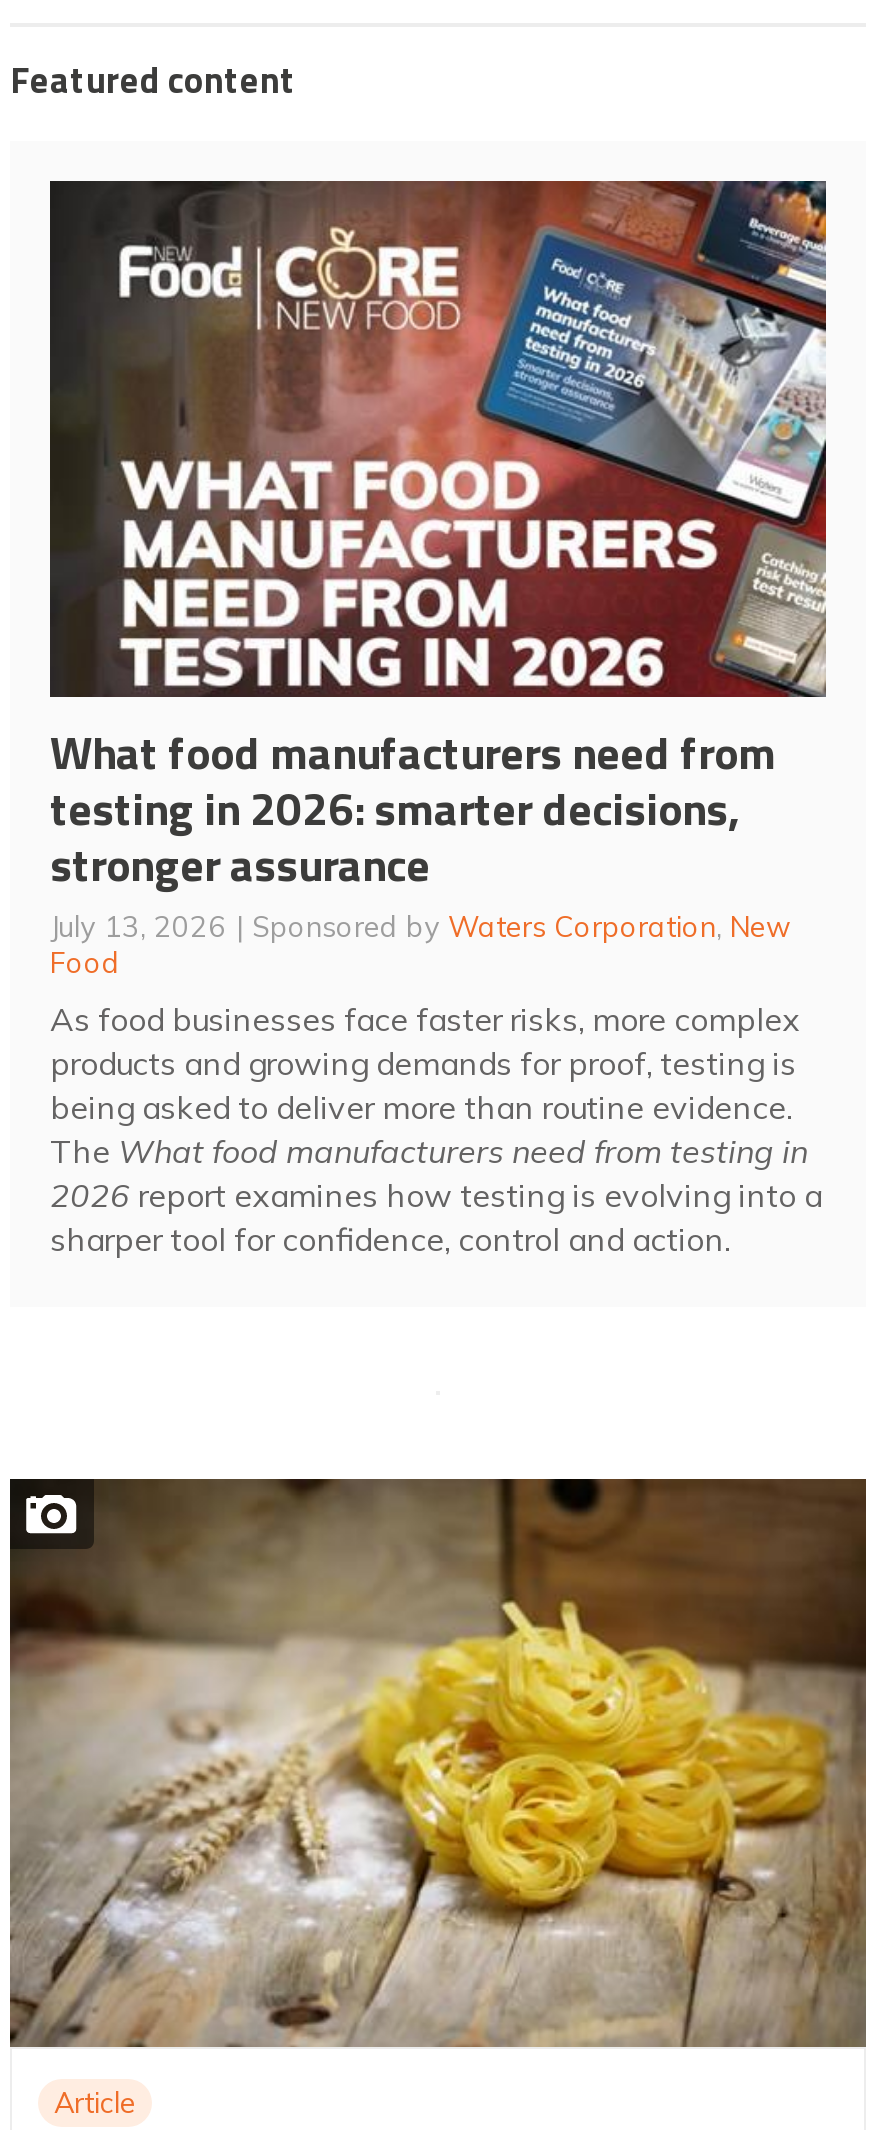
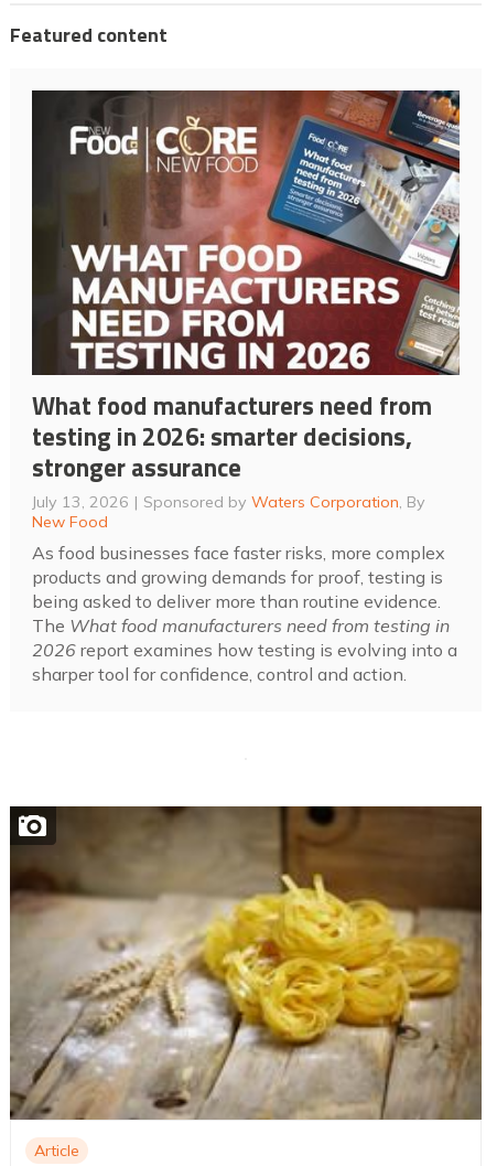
- Sponsored by Waters Corporation, New
- Food
+ Sponsored by Waters Corporation, By
+ New Food
